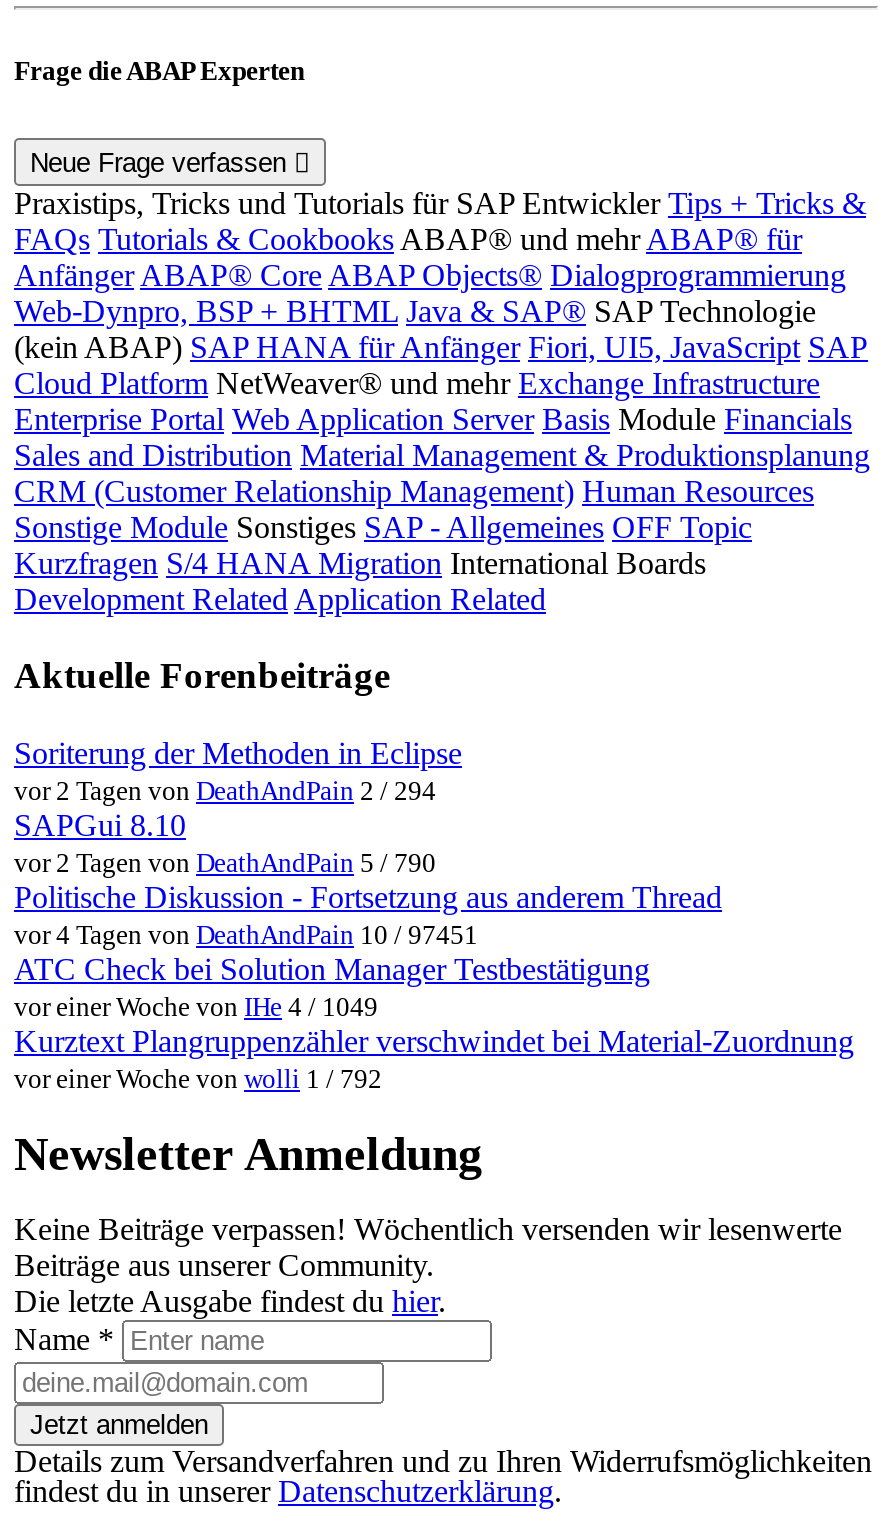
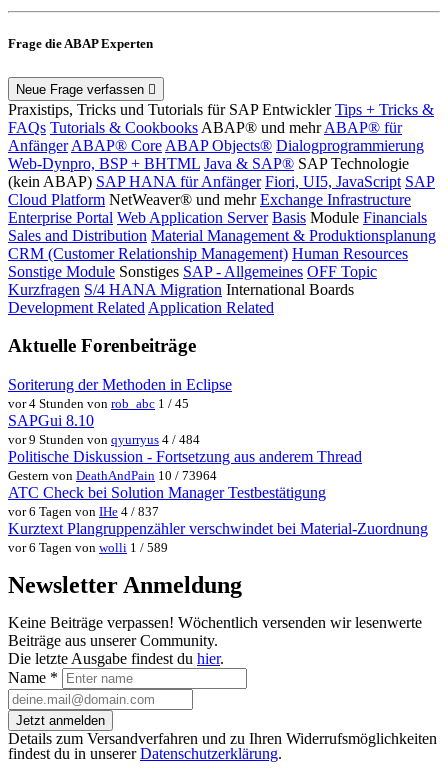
- vor 2 Tagen von DeathAndPain 2 / 294
+ vor 4 Stunden von rob_abc 1 / 45

- vor 2 Tagen von DeathAndPain 5 / 790
+ vor 9 Stunden von qyurryus 4 / 484

- vor 4 Tagen von DeathAndPain 10 / 97451
+ Gestern von DeathAndPain 10 / 73964

- vor einer Woche von IHe 4 / 1049
+ vor 6 Tagen von IHe 4 / 837

- vor einer Woche von wolli 1 / 792
+ vor 6 Tagen von wolli 1 / 589
